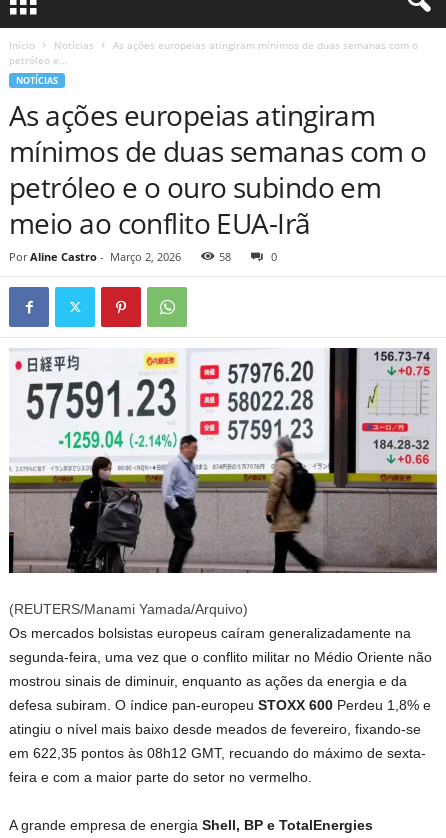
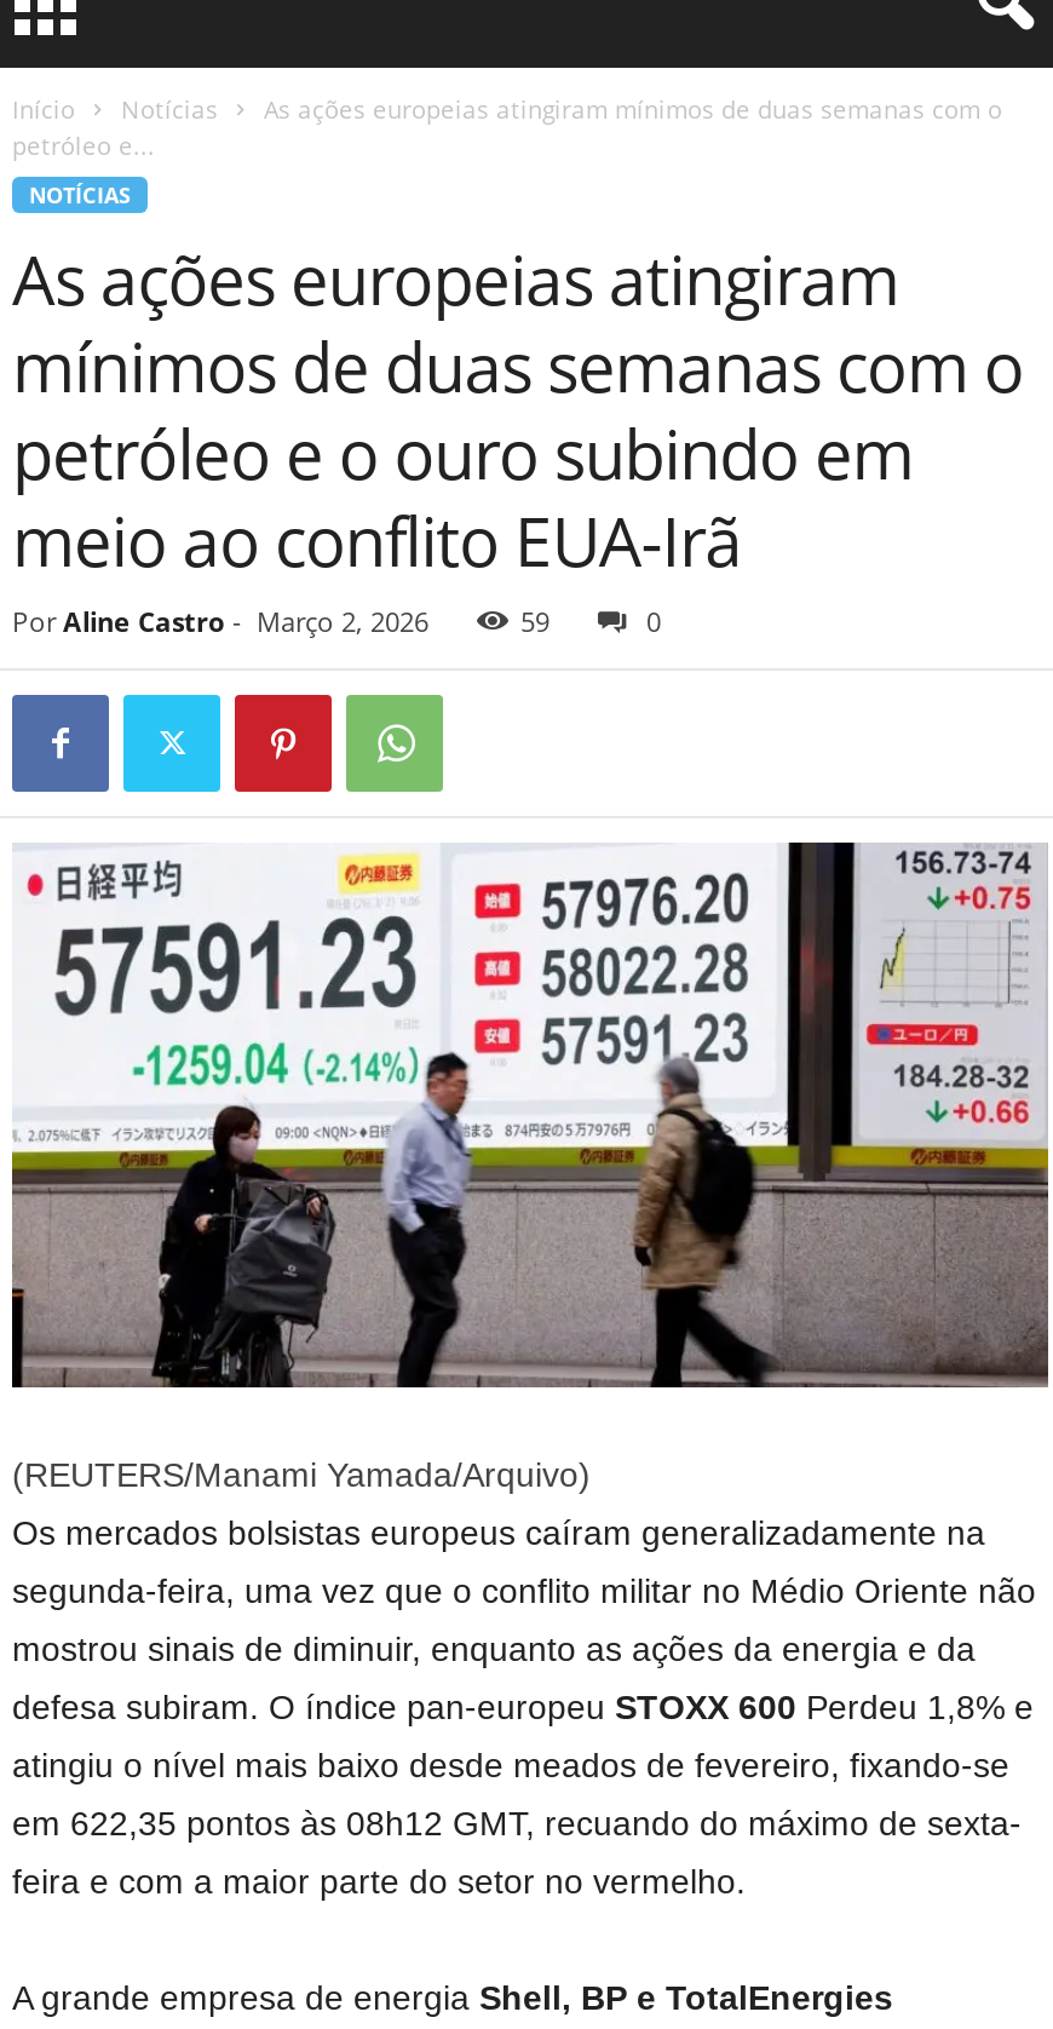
- 58
+ 59
